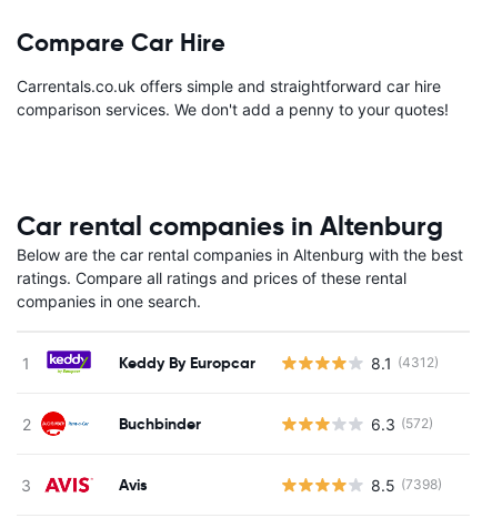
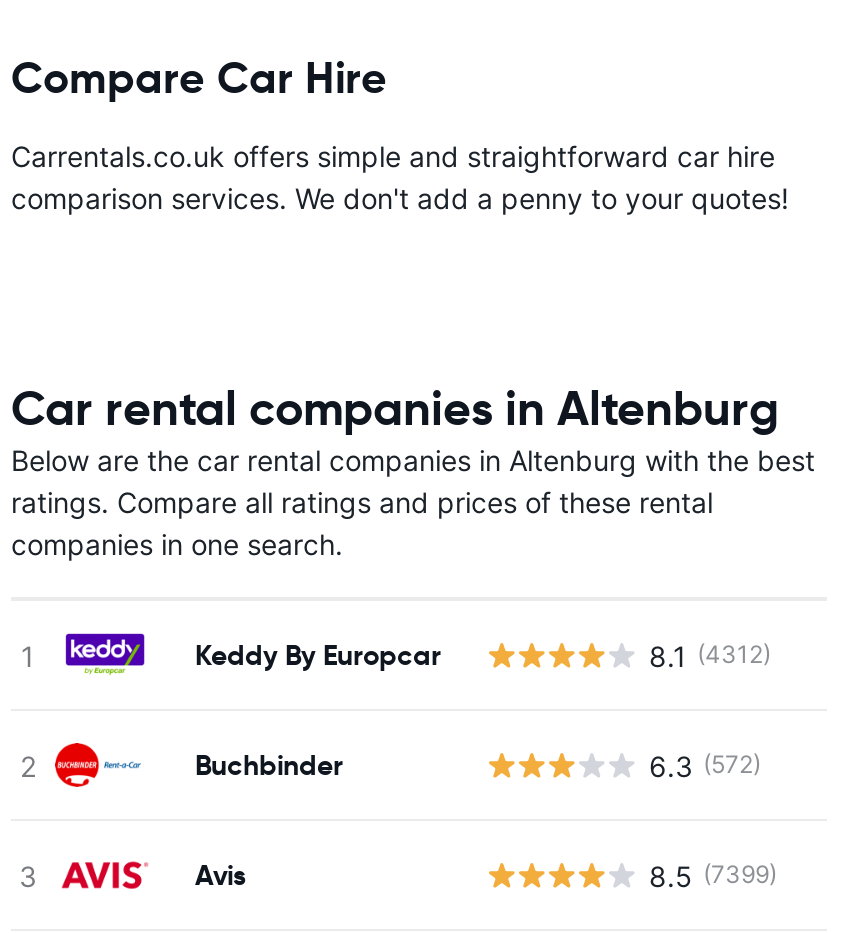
- 8.5 (7398)
+ 8.5 (7399)
